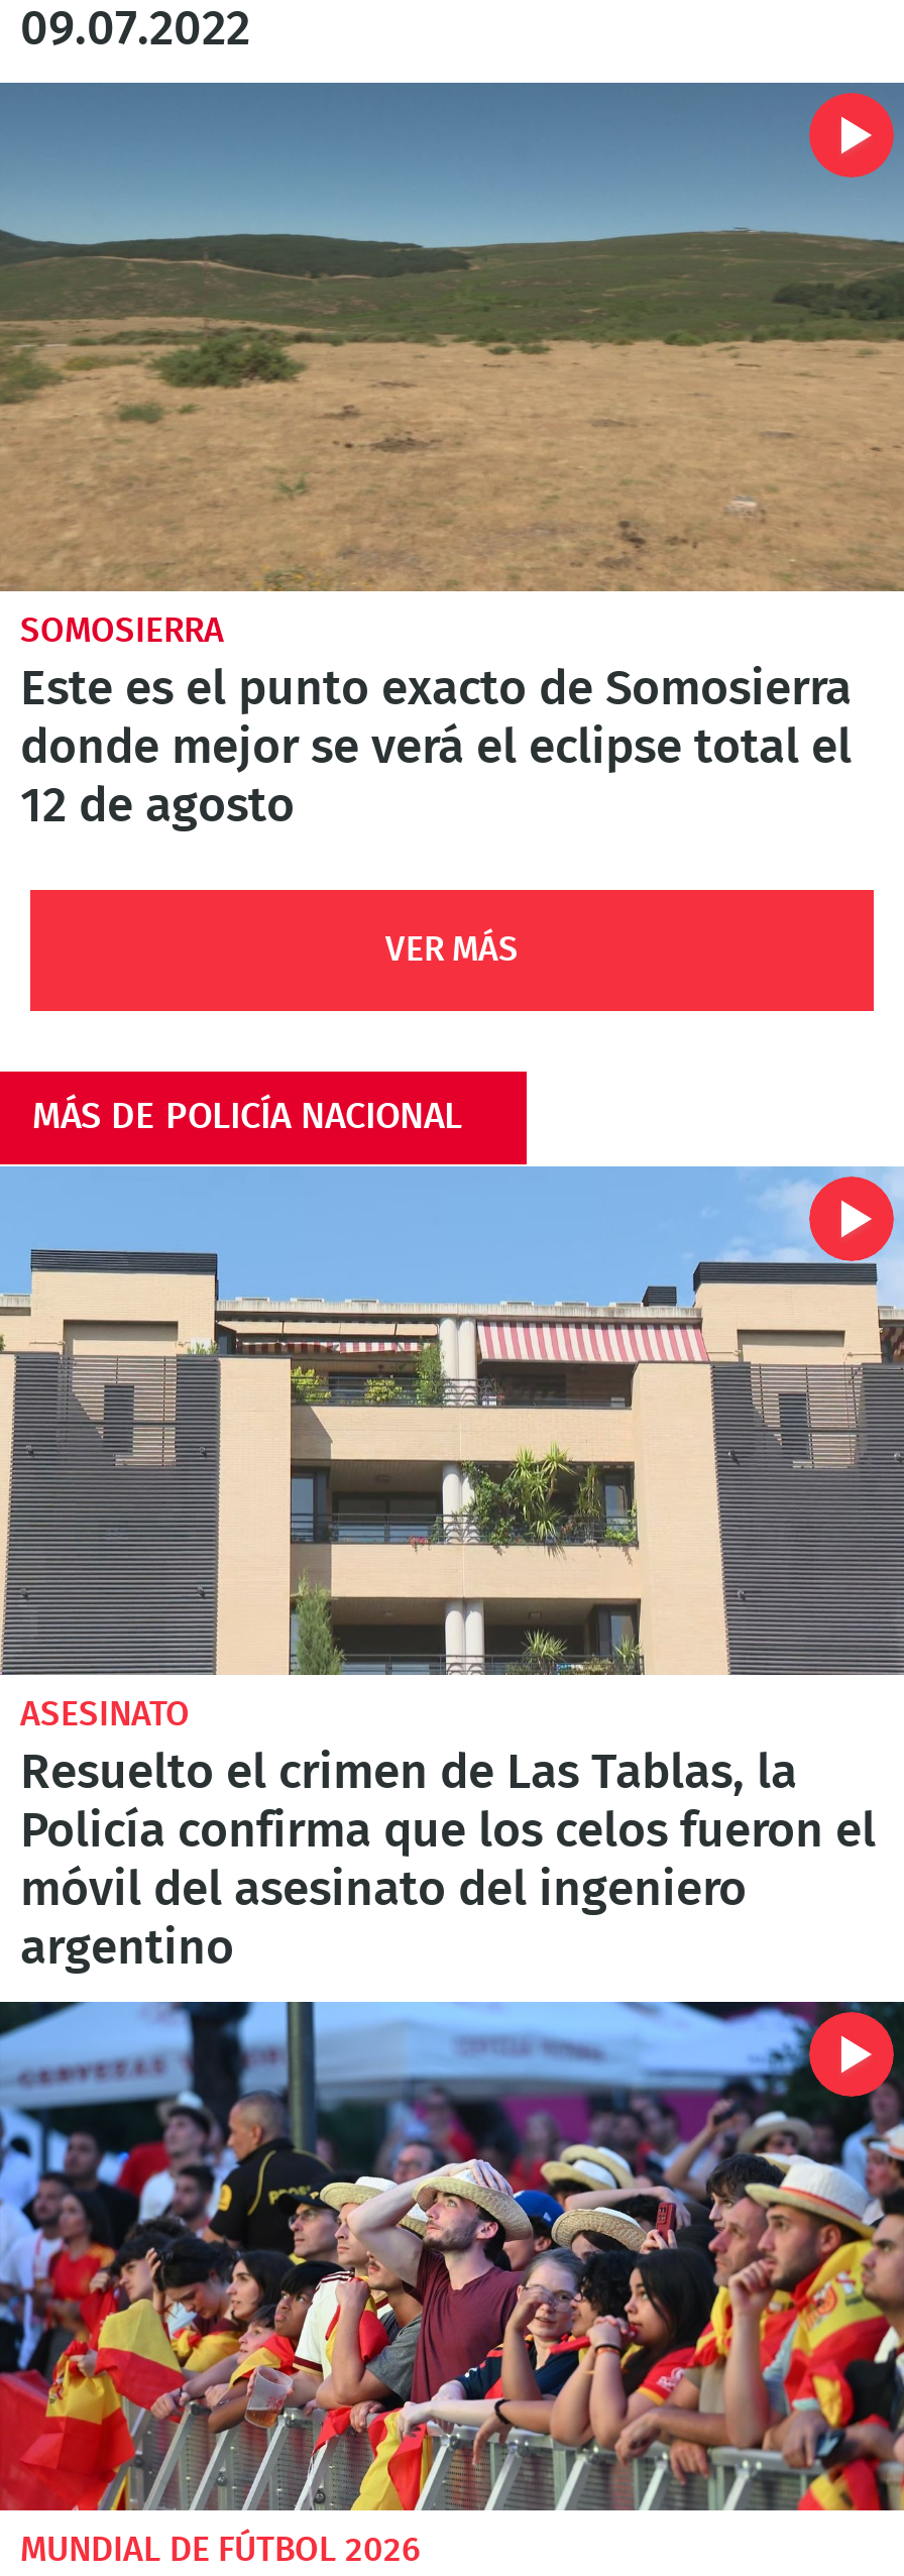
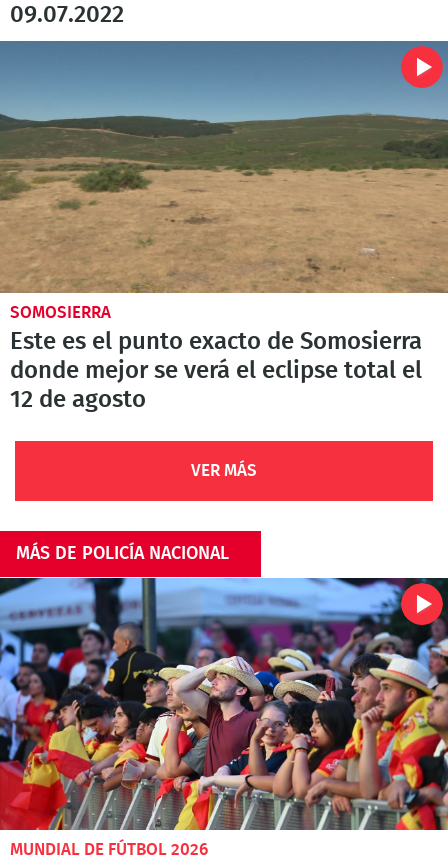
- [image]
- ASESINATO
- Resuelto el crimen de Las Tablas, la
- Policía confirma que los celos fueron el
- móvil del asesinato del ingeniero
- argentino
